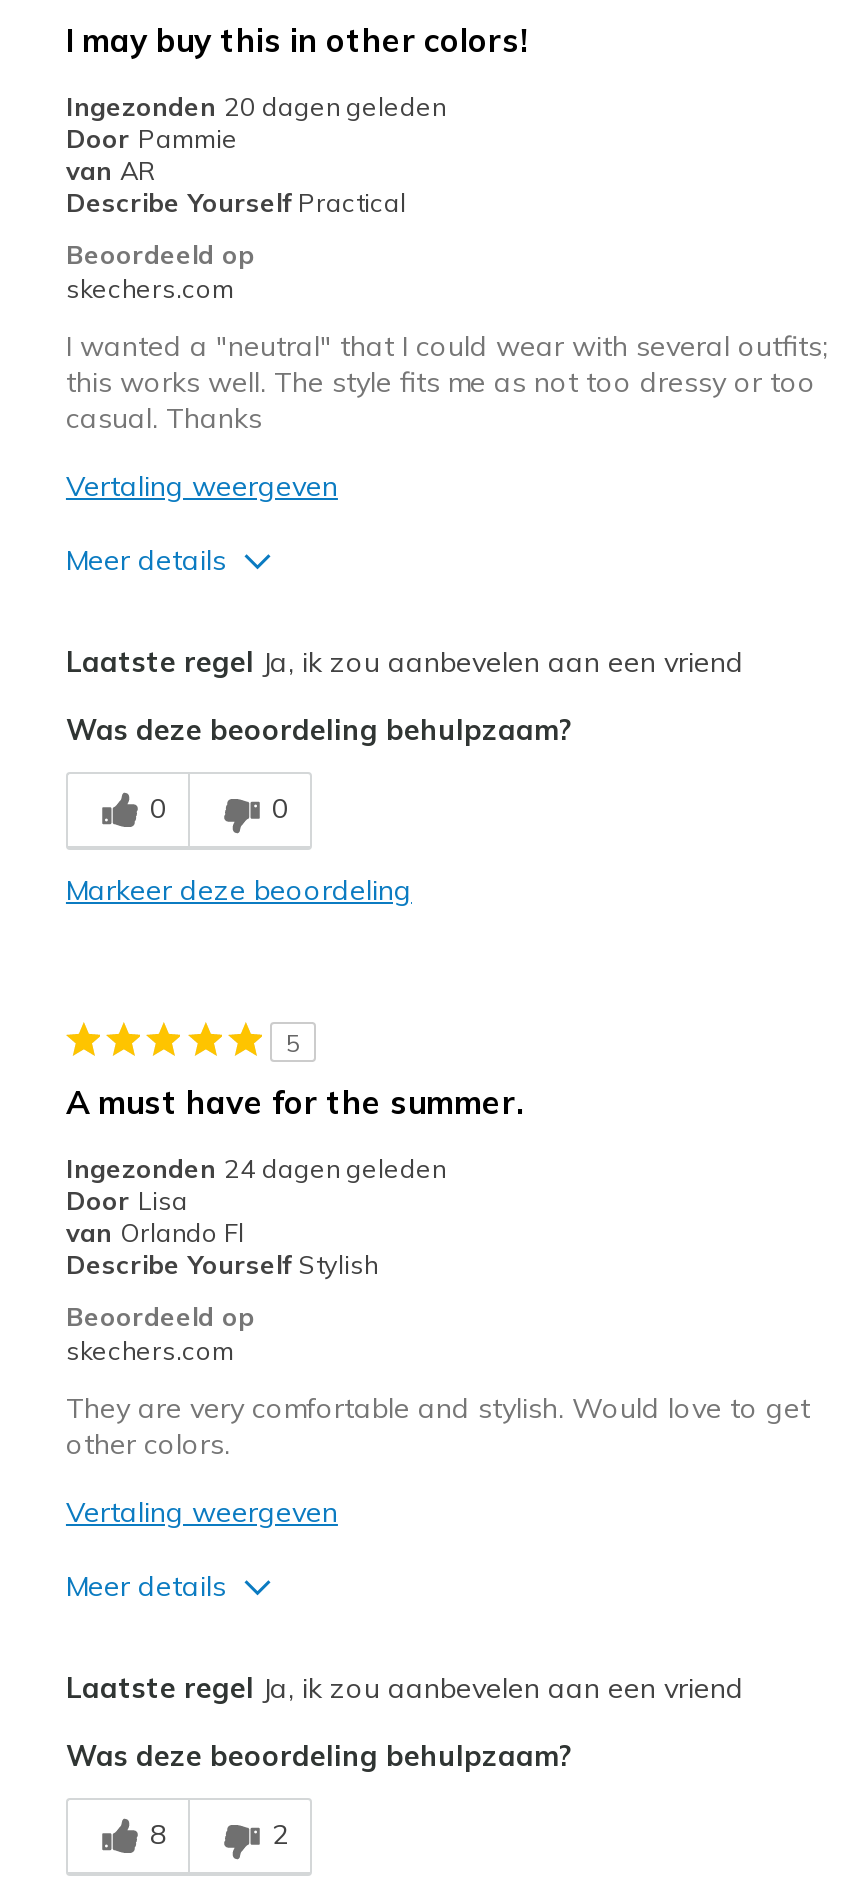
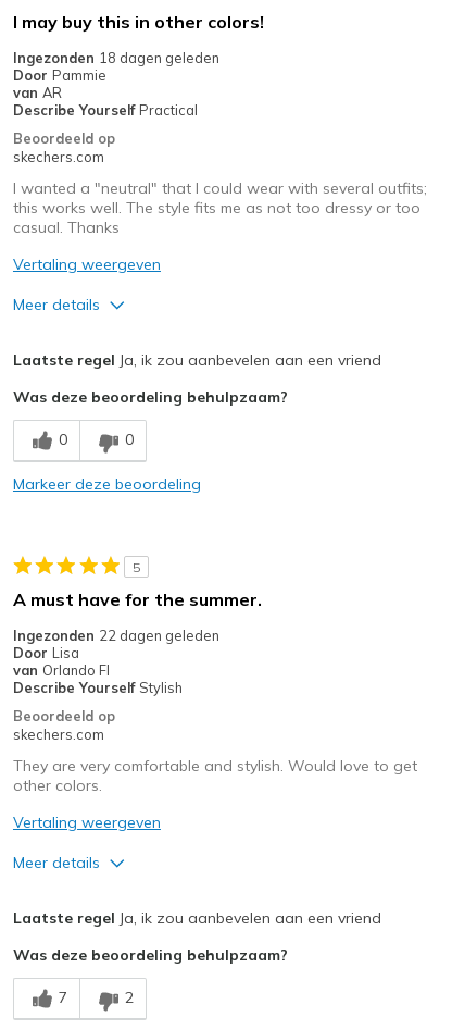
- Ingezonden 20 dagen geleden
+ Ingezonden 18 dagen geleden

- Ingezonden 24 dagen geleden
+ Ingezonden 22 dagen geleden

- 8
+ 7
